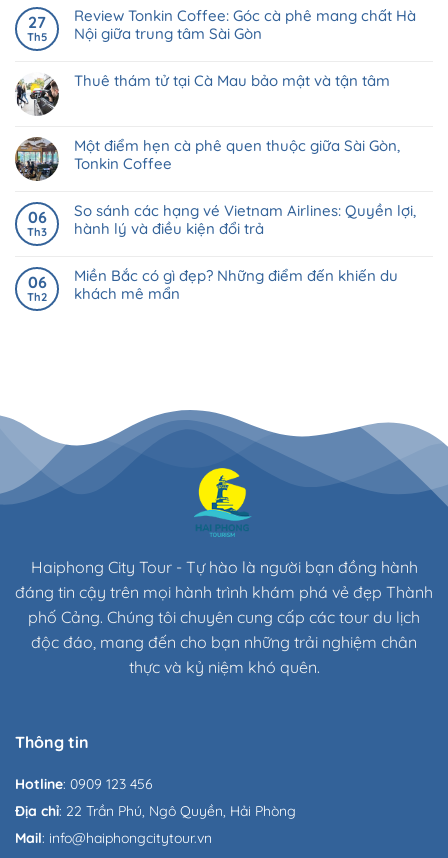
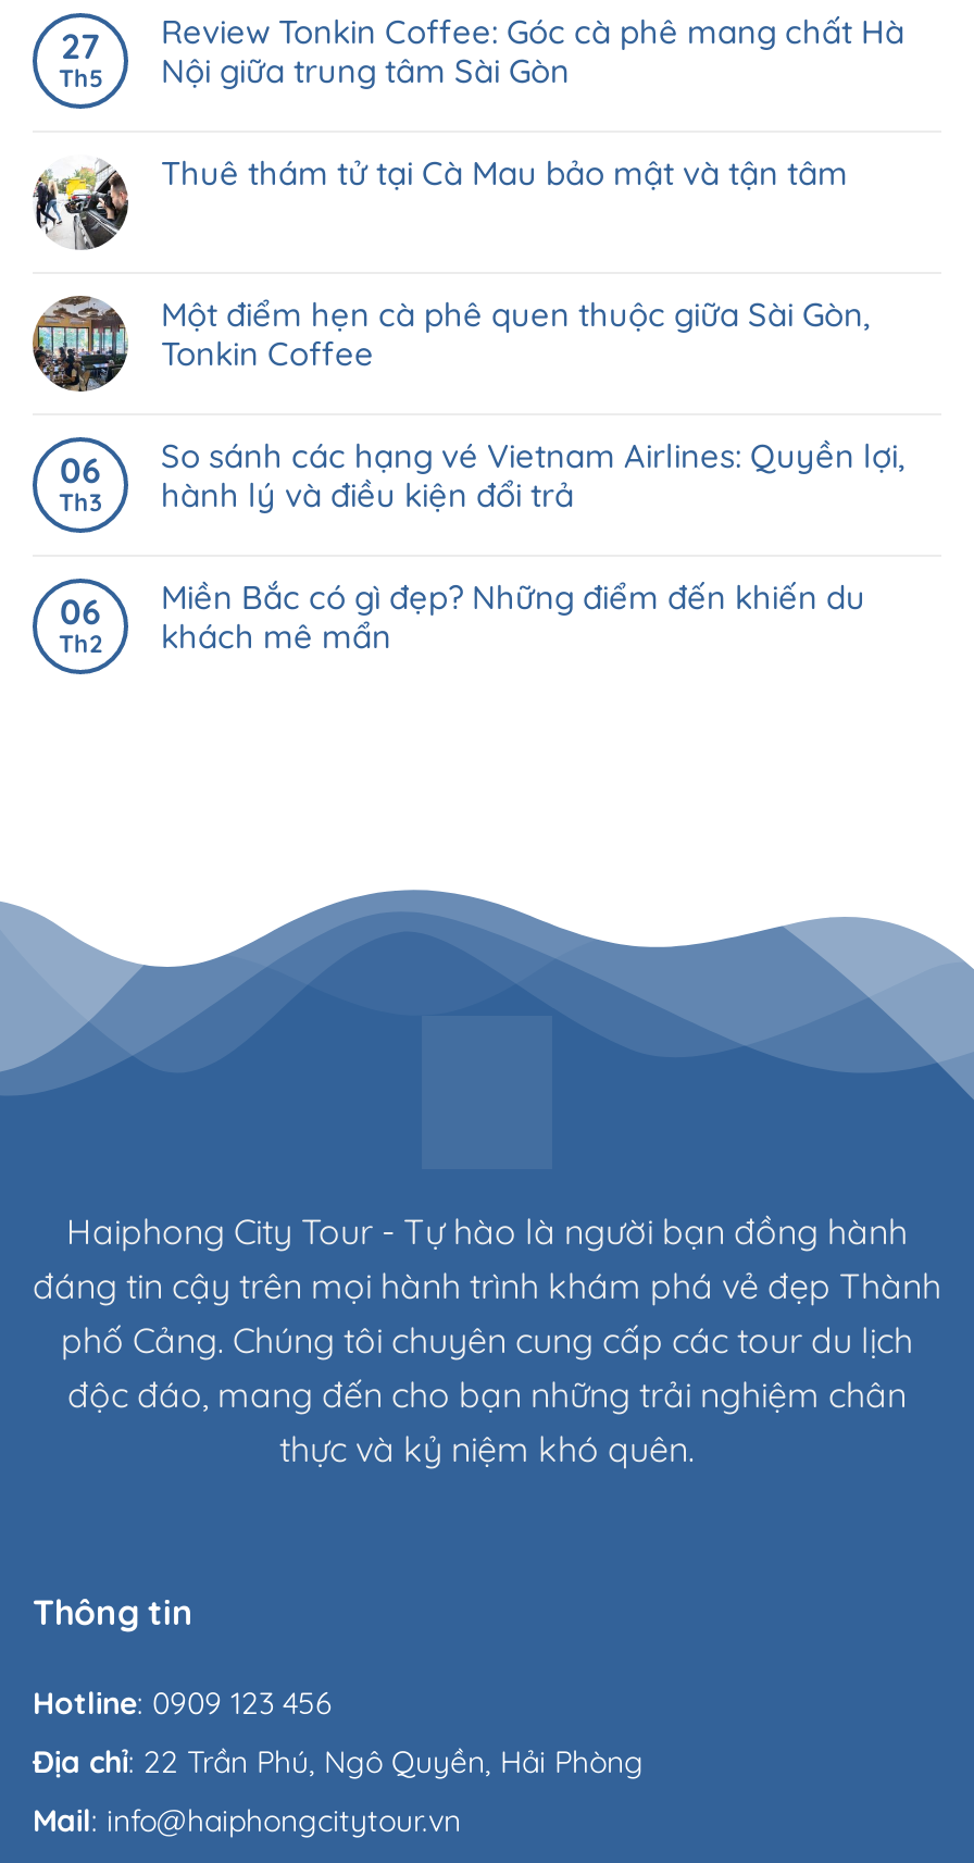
- [image]
